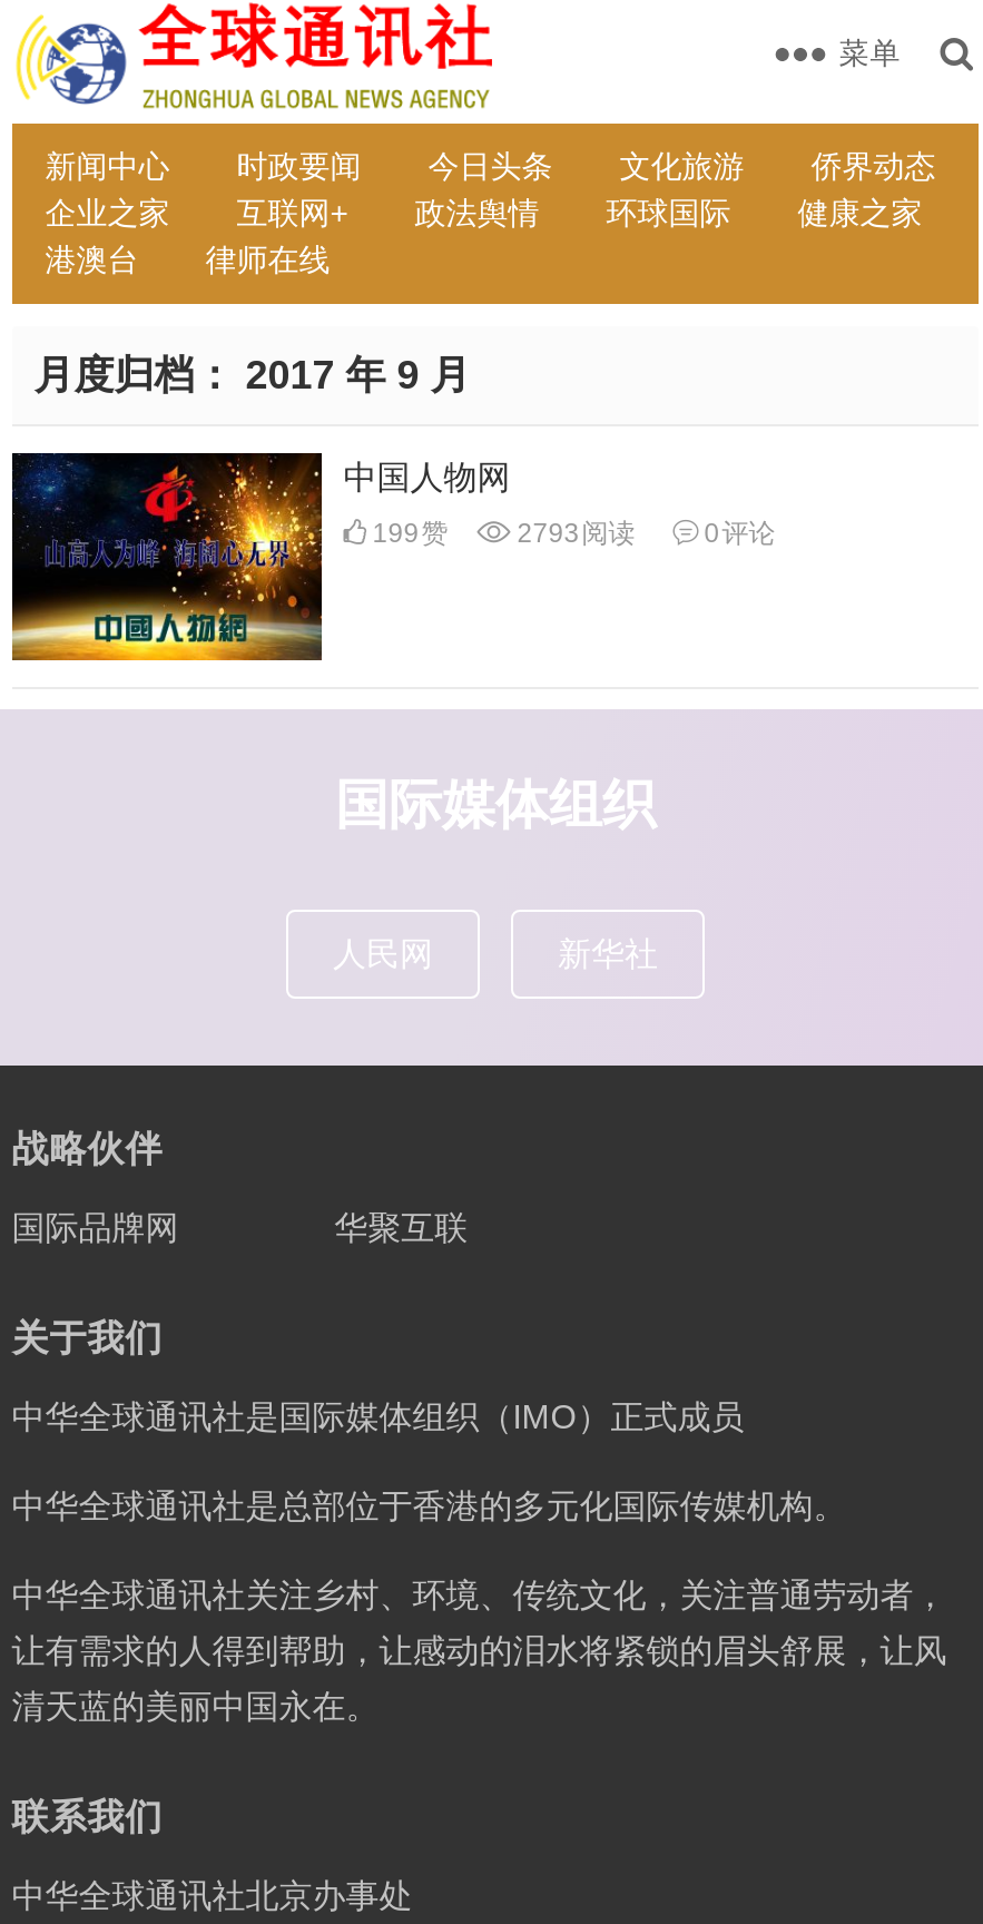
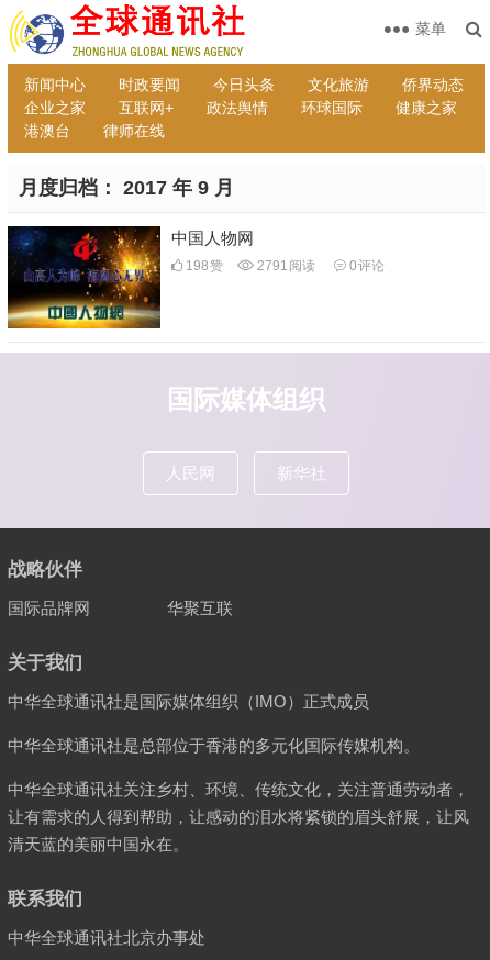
- 199赞
+ 198赞

- 2793阅读
+ 2791阅读
